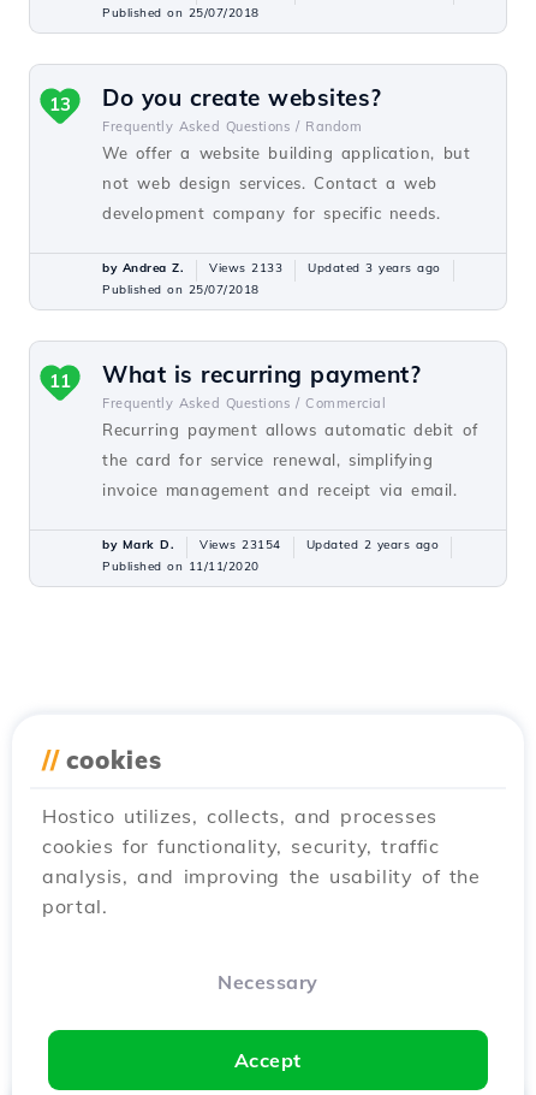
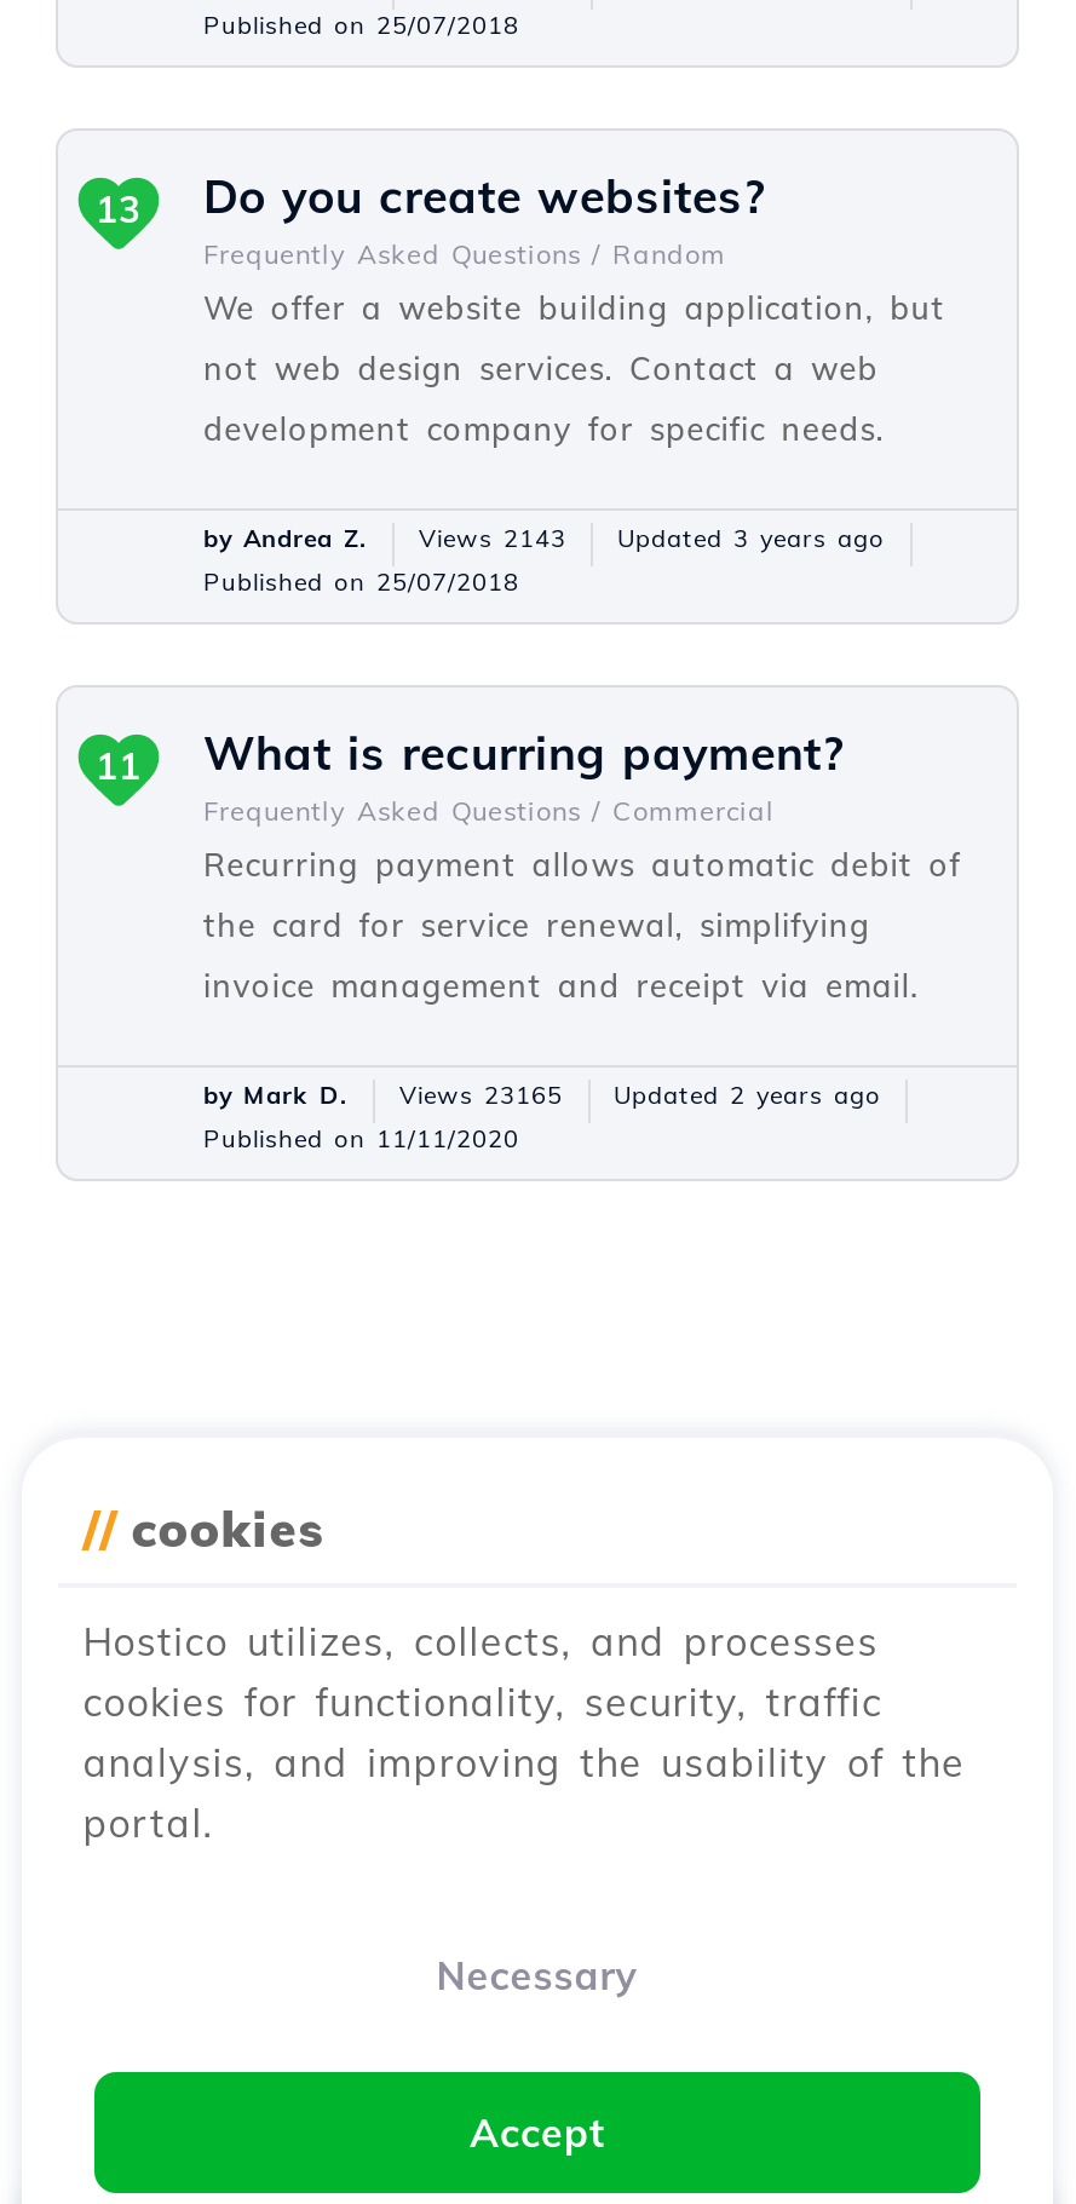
- by Andrea Z. Views 2133 Updated 3 years ago
+ by Andrea Z. Views 2143 Updated 3 years ago

- by Mark D. Views 23154 Updated 2 years ago
+ by Mark D. Views 23165 Updated 2 years ago
